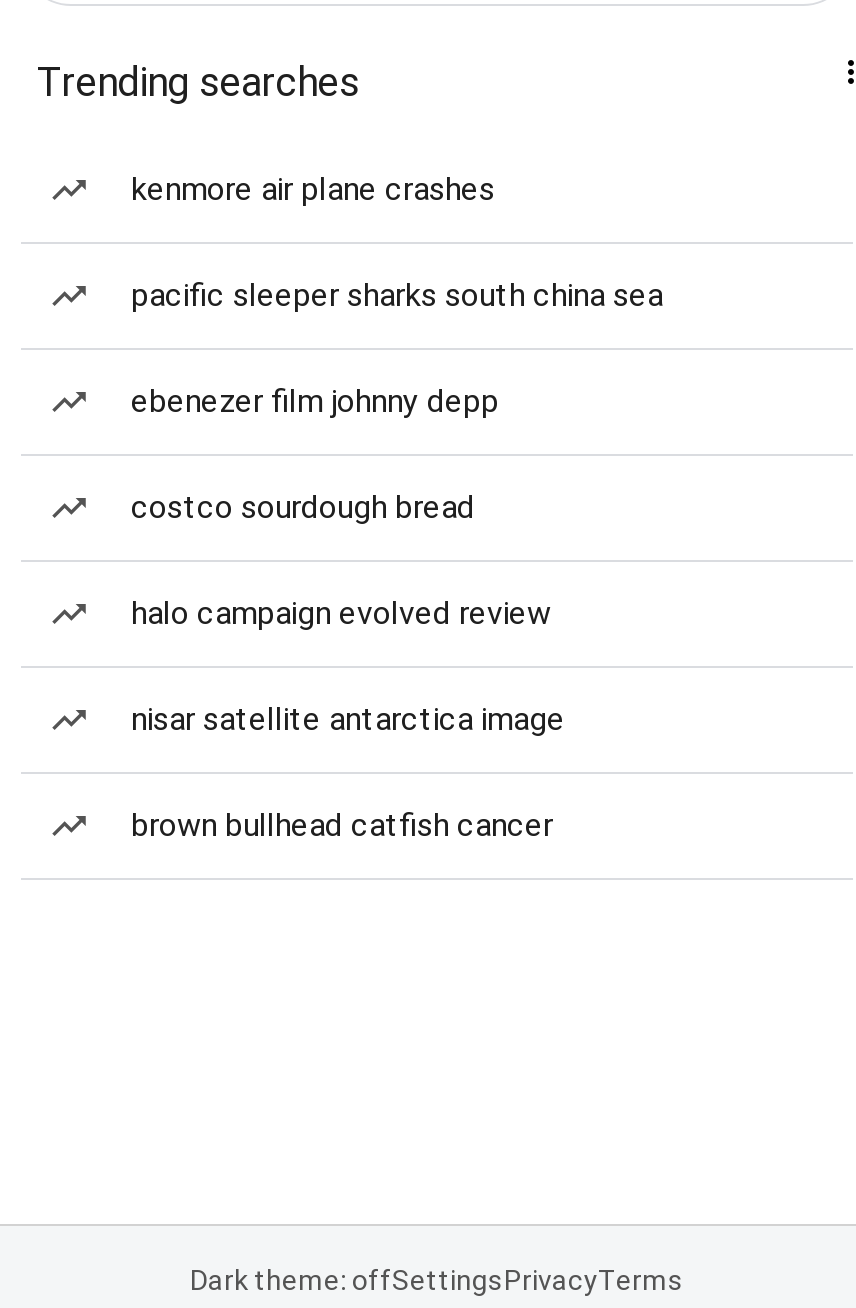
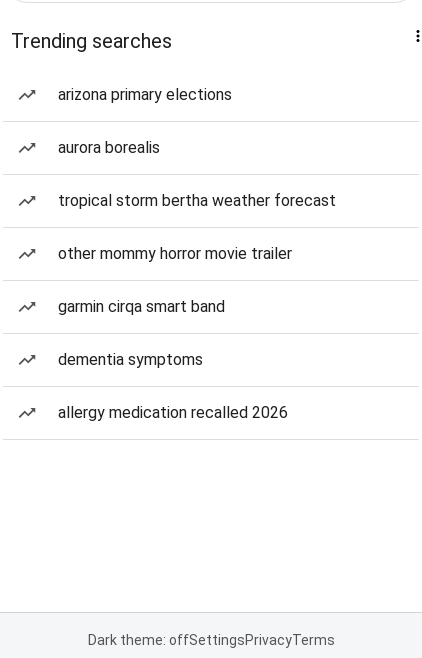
- kenmore air plane crashes
+ arizona primary elections

- pacific sleeper sharks south china sea
+ aurora borealis

- ebenezer film johnny depp
+ tropical storm bertha weather forecast

- costco sourdough bread
+ other mommy horror movie trailer

- halo campaign evolved review
+ garmin cirqa smart band

- nisar satellite antarctica image
+ dementia symptoms

- brown bullhead catfish cancer
+ allergy medication recalled 2026
